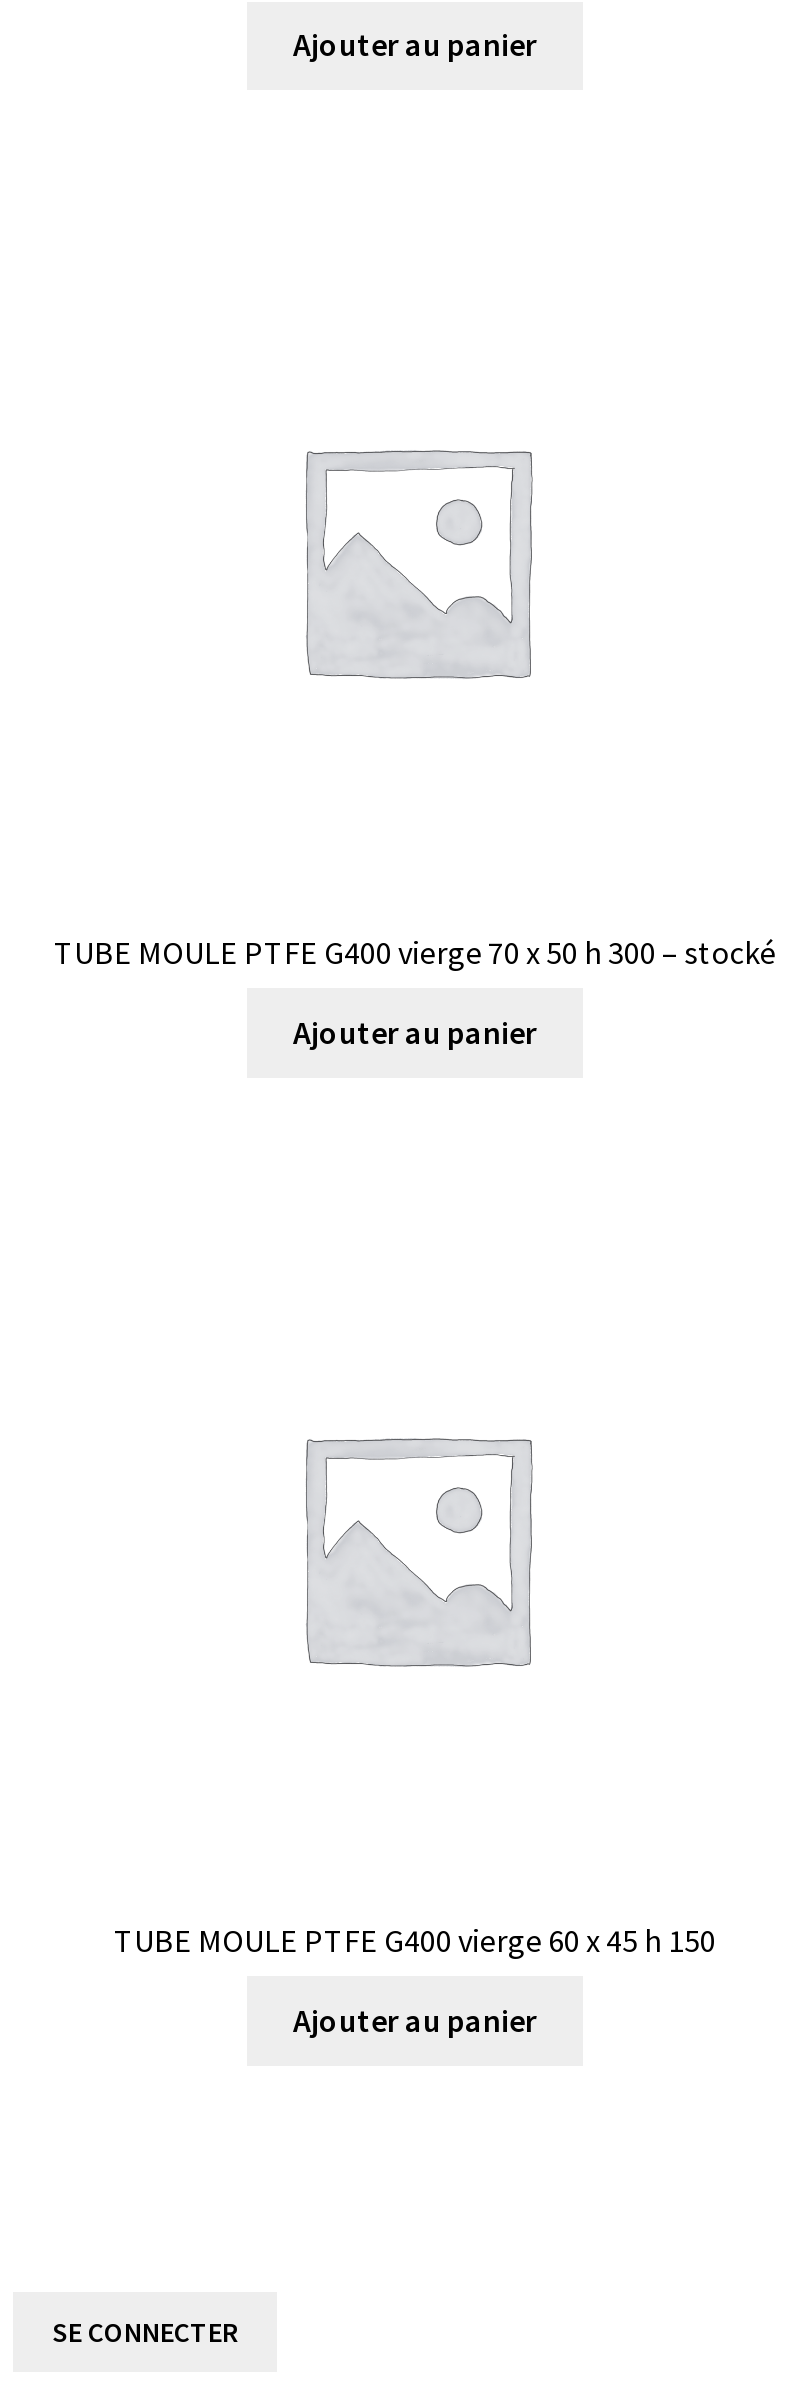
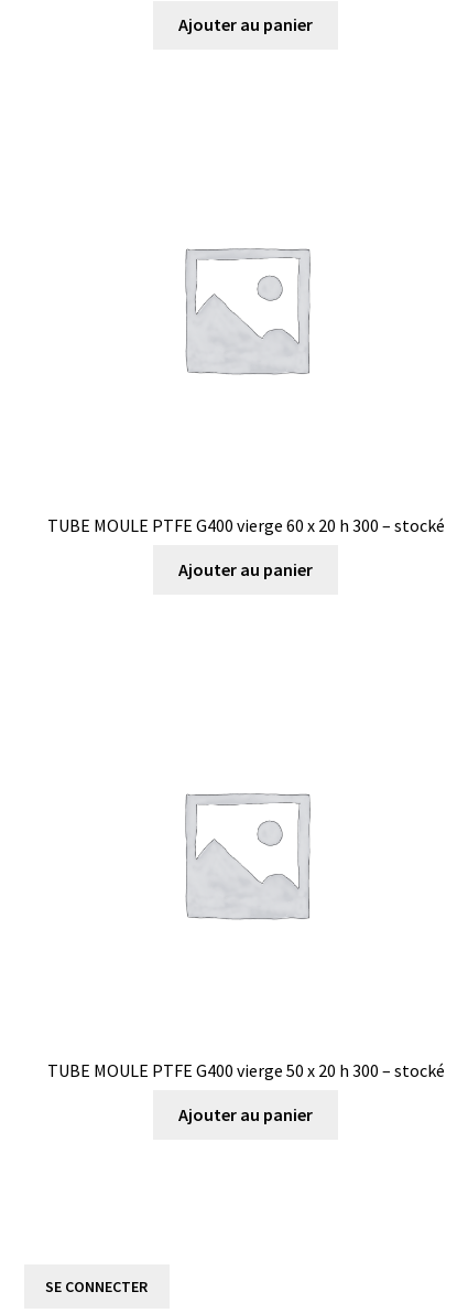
- TUBE MOULE PTFE G400 vierge 70 x 50 h 300 – stocké
+ TUBE MOULE PTFE G400 vierge 60 x 20 h 300 – stocké

- TUBE MOULE PTFE G400 vierge 60 x 45 h 150
+ TUBE MOULE PTFE G400 vierge 50 x 20 h 300 – stocké
